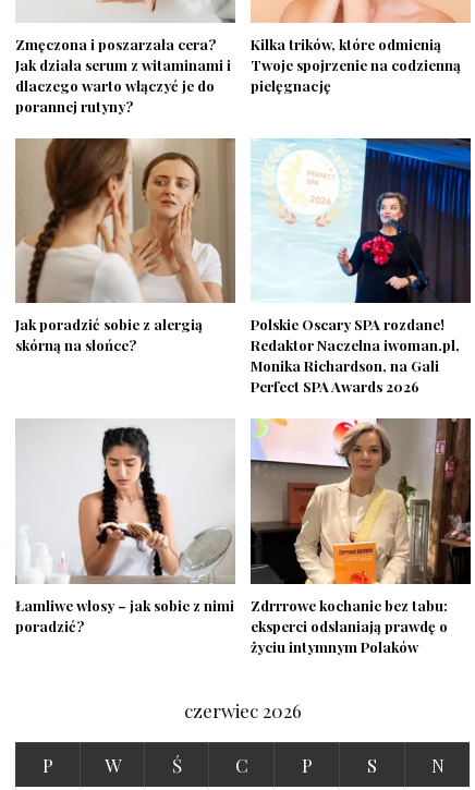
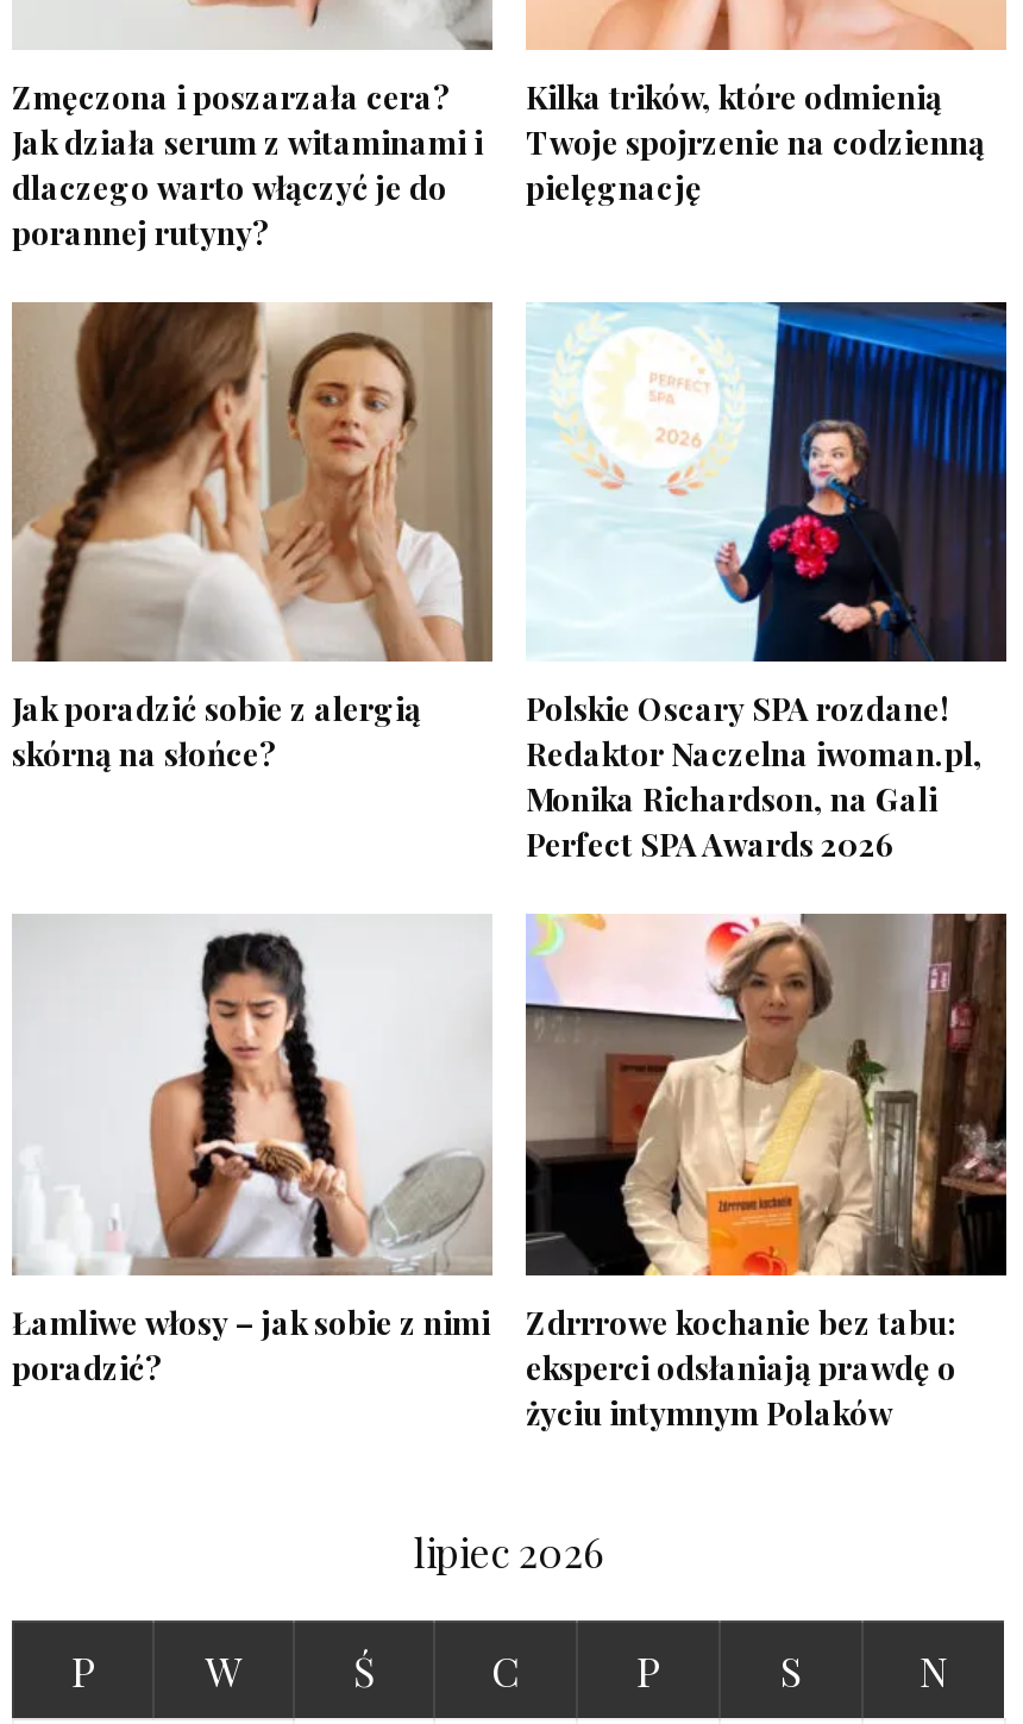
- czerwiec 2026
+ lipiec 2026
